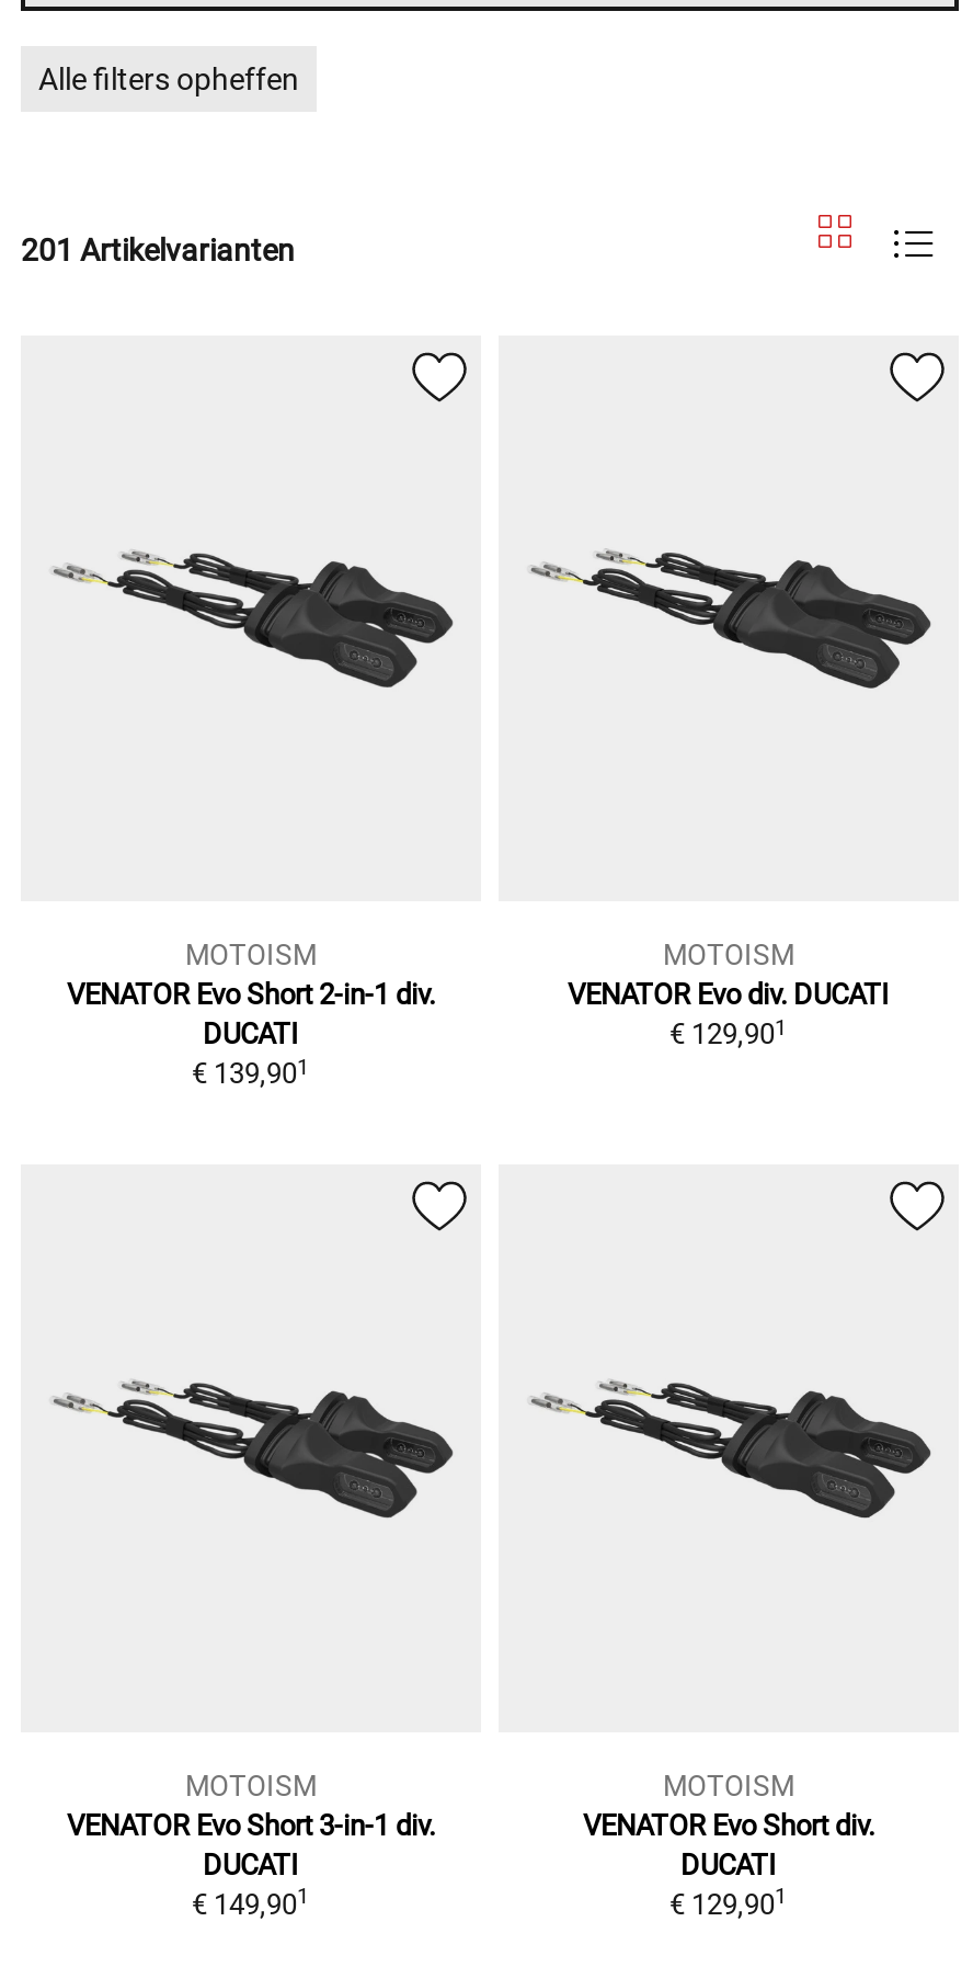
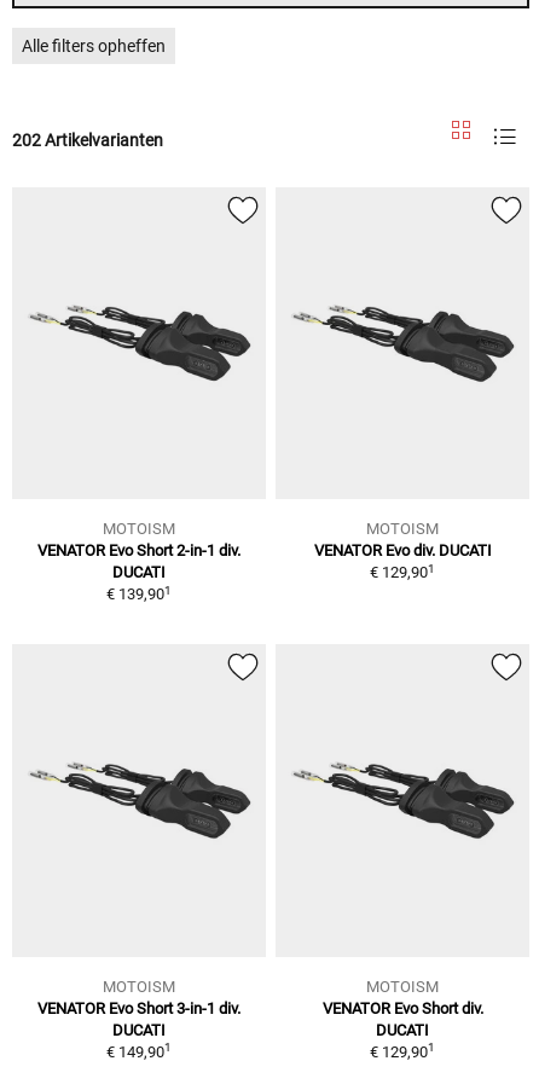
- 201 Artikelvarianten
+ 202 Artikelvarianten
